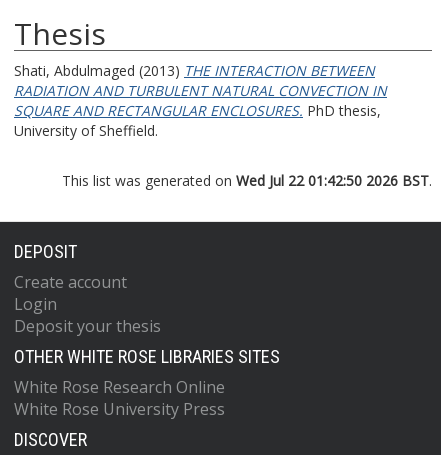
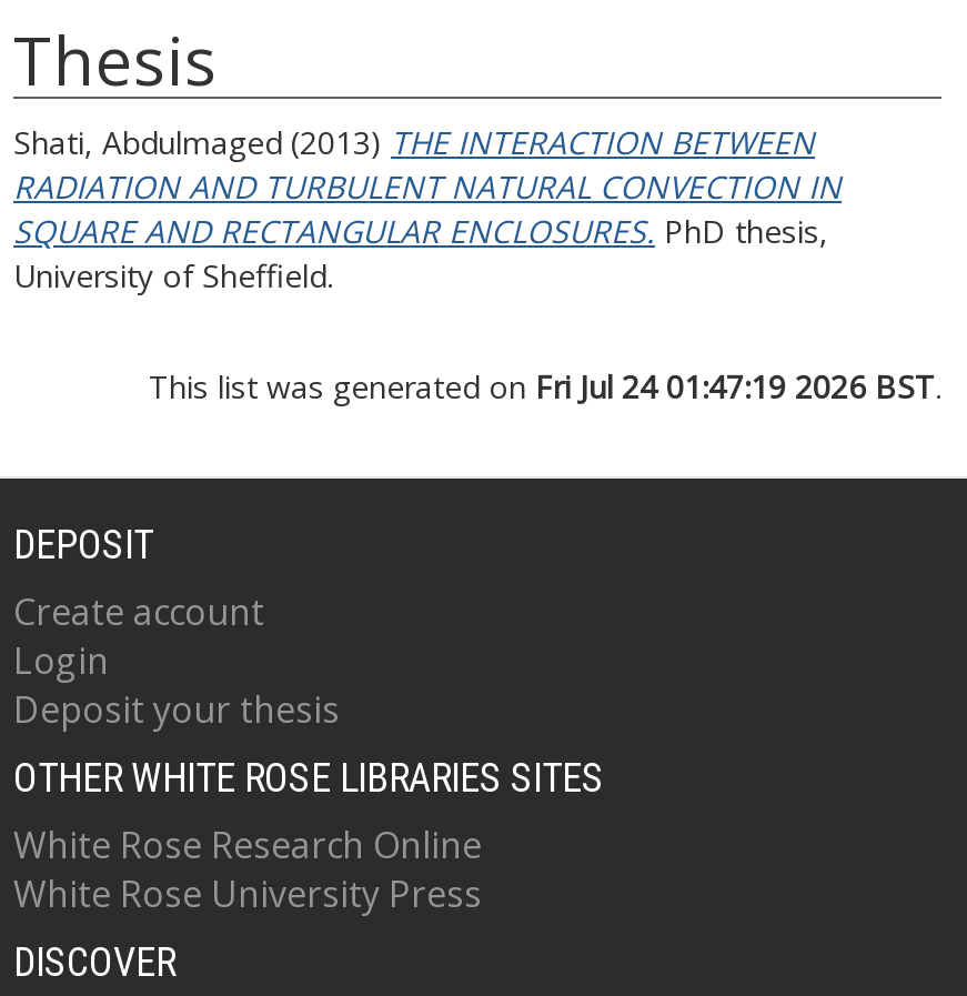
- This list was generated on Wed Jul 22 01:42:50 2026 BST.
+ This list was generated on Fri Jul 24 01:47:19 2026 BST.
